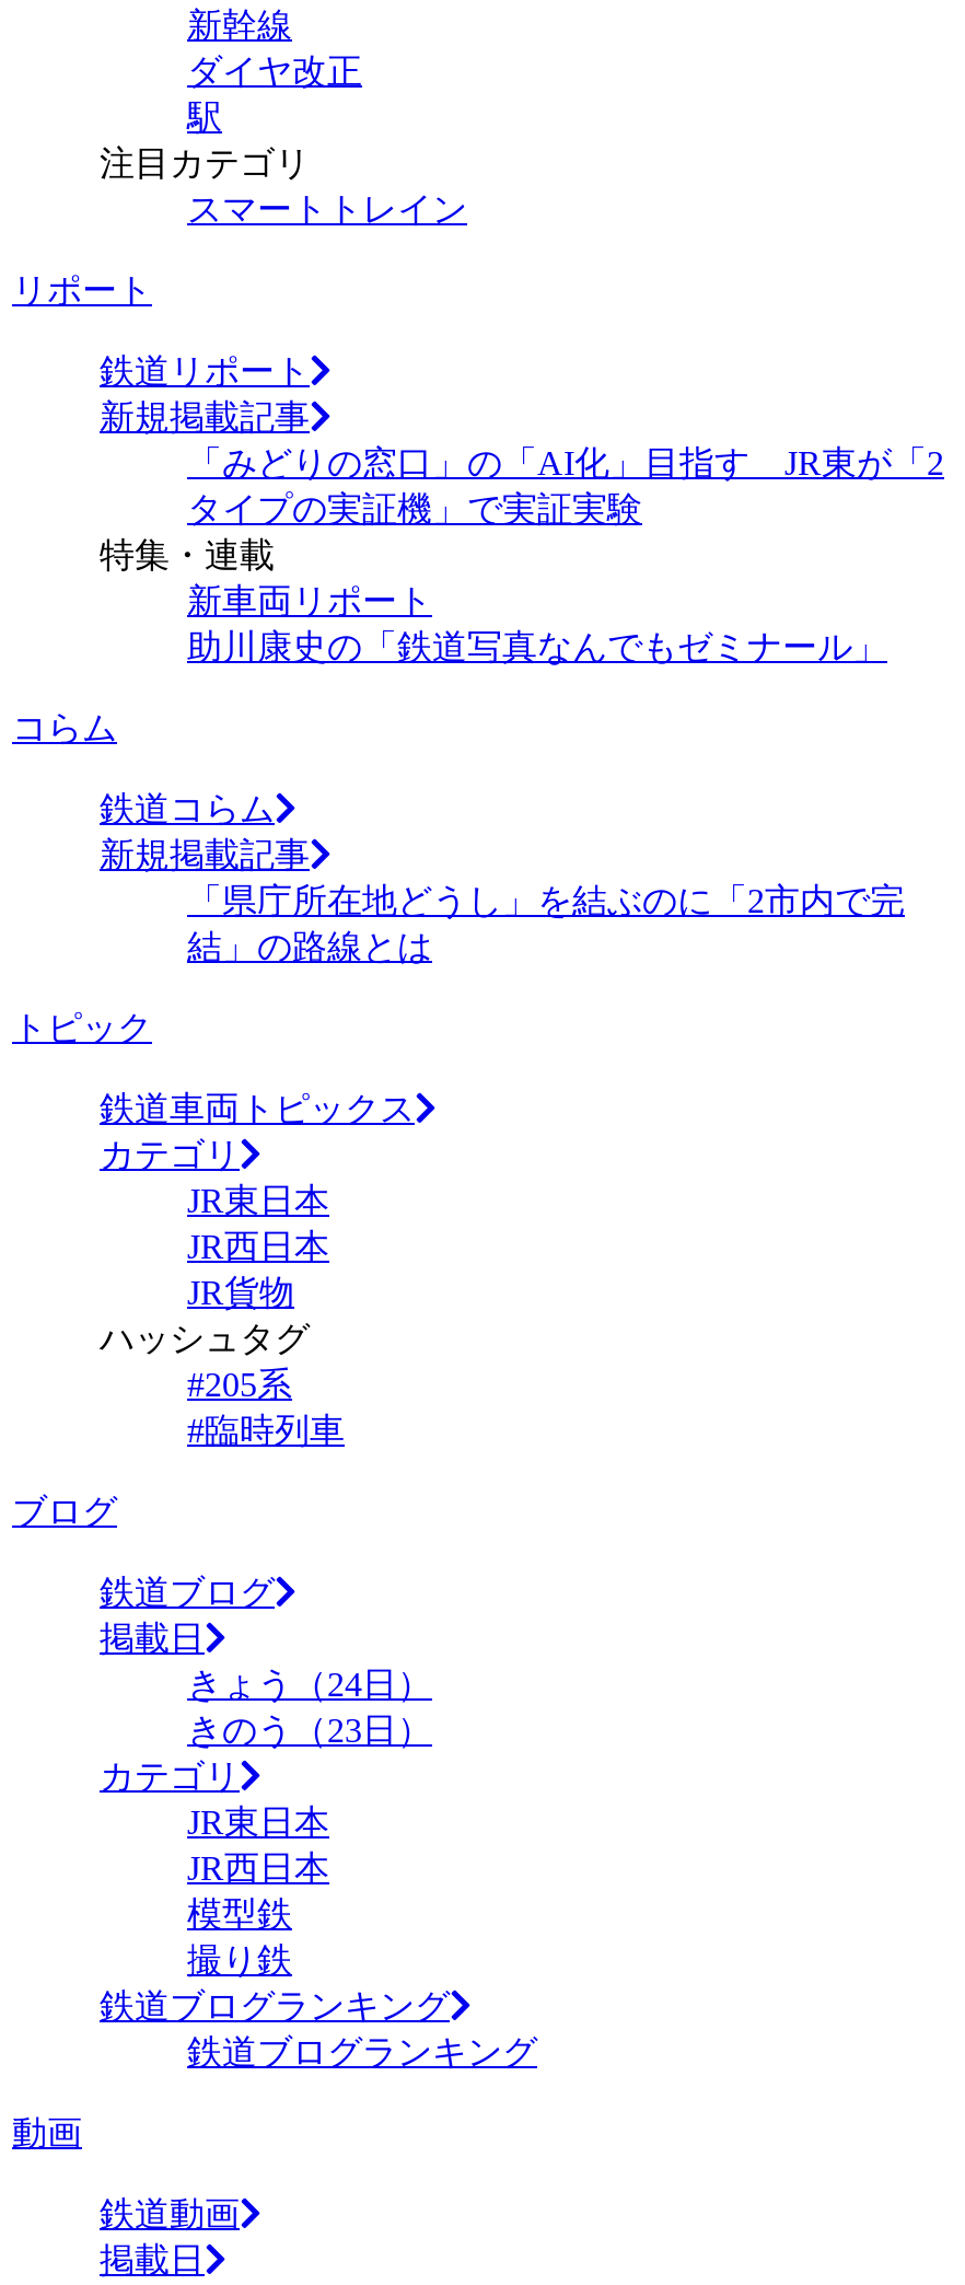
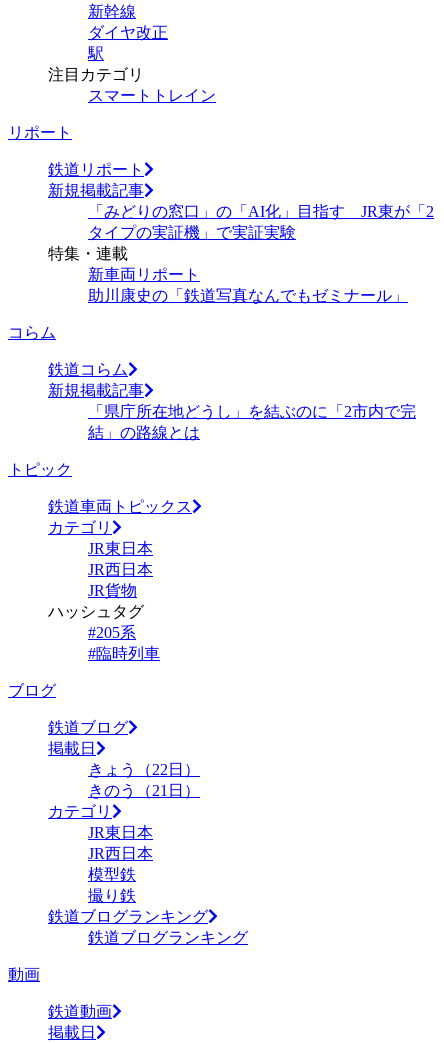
- きょう（24日）
+ きょう（22日）

- きのう（23日）
+ きのう（21日）
